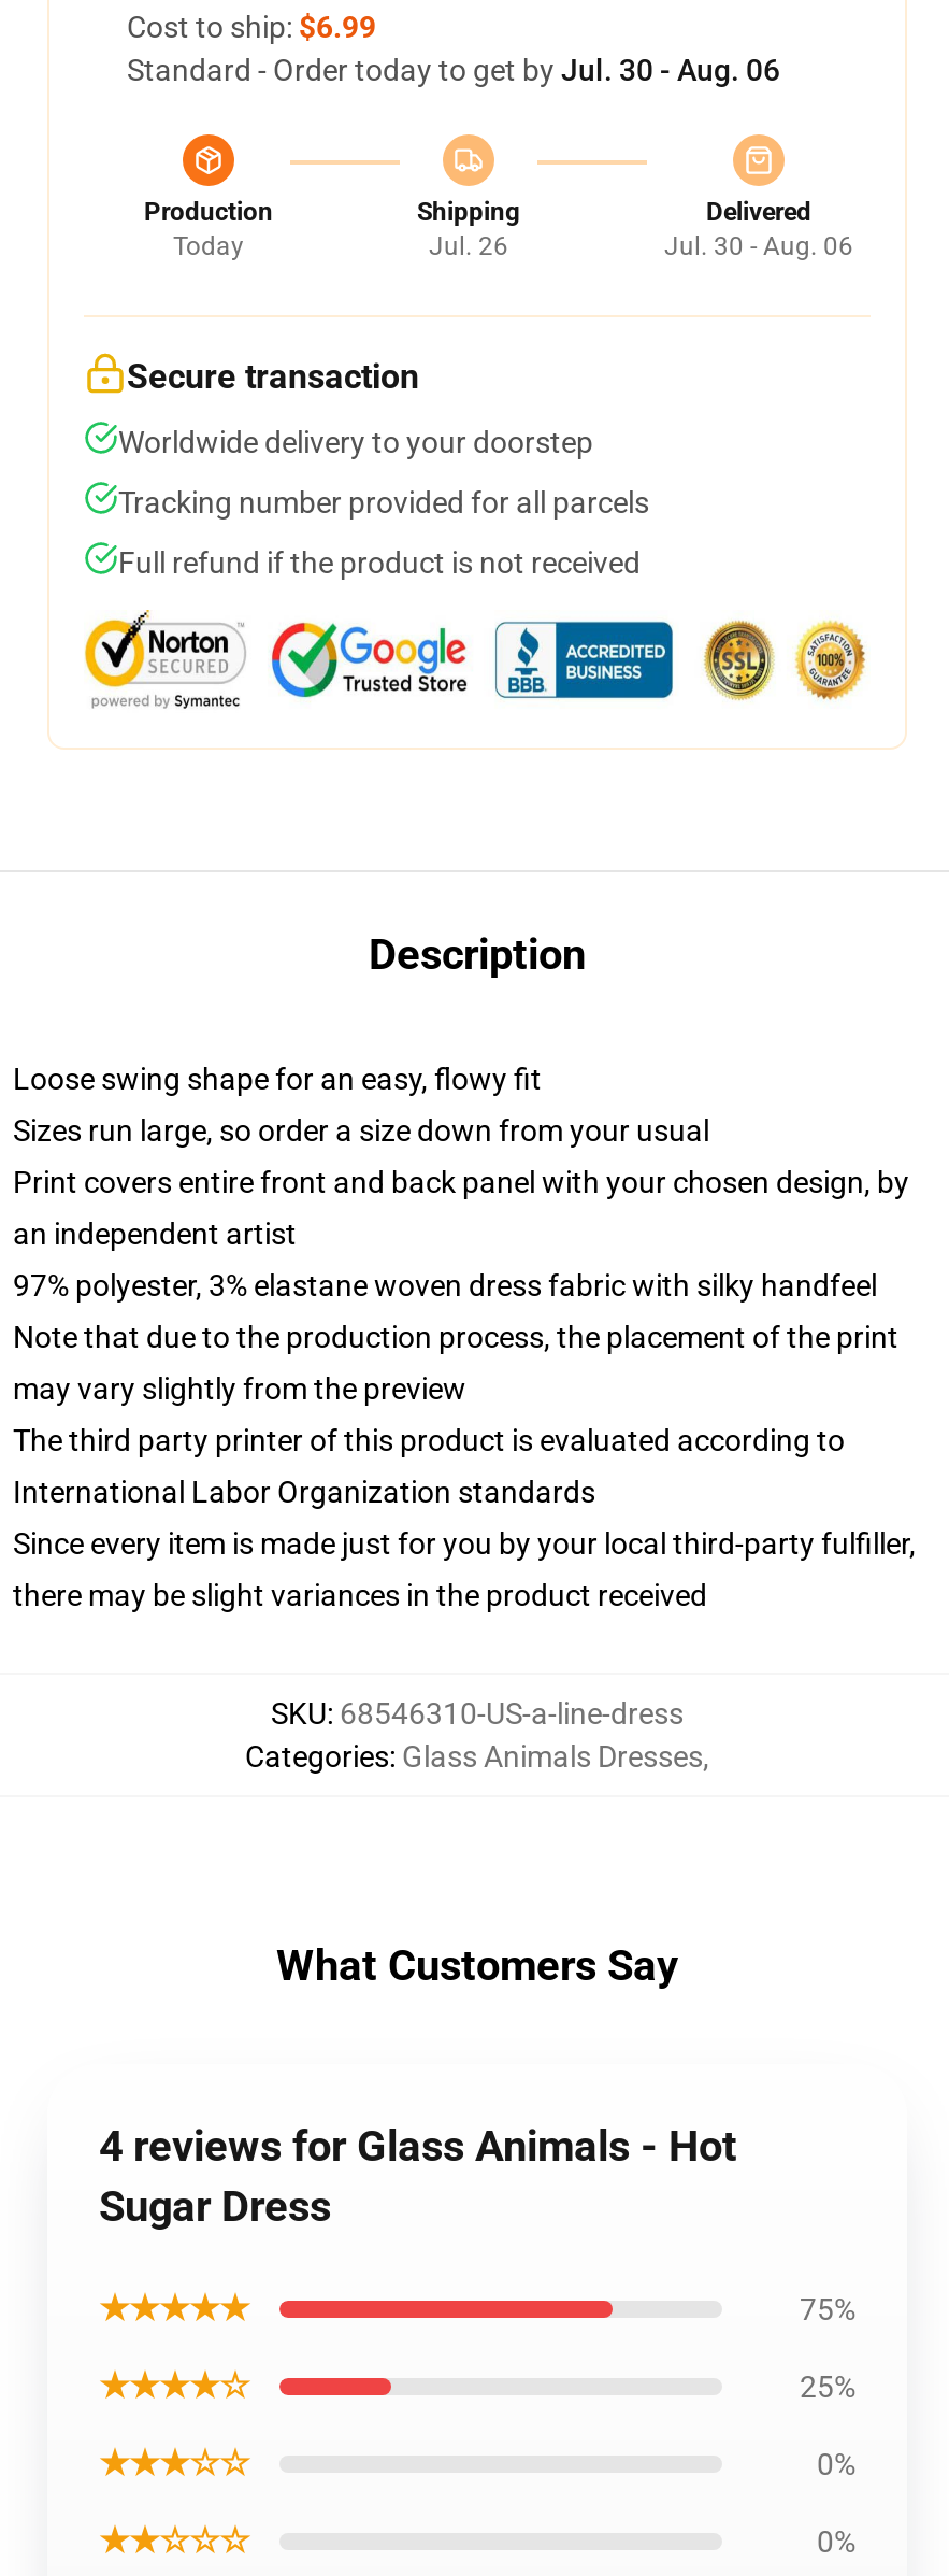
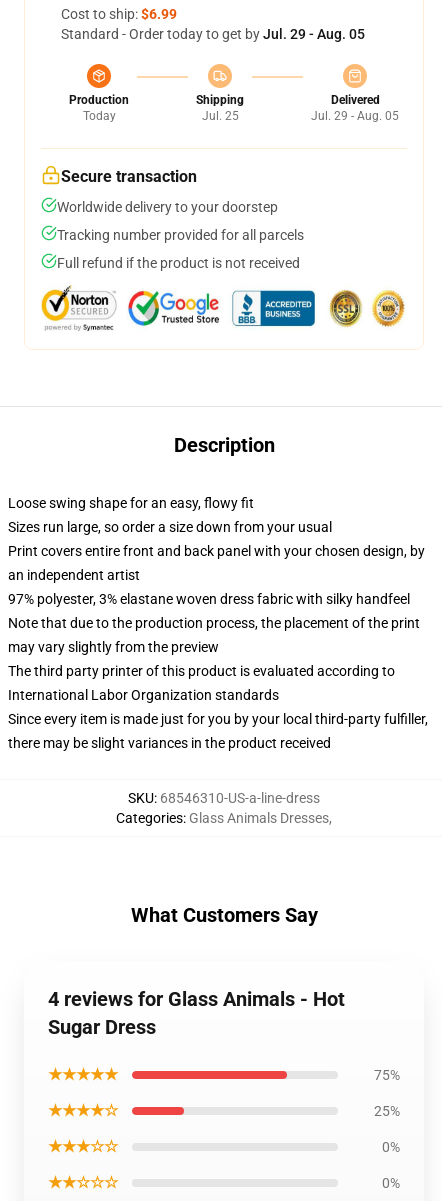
- Standard - Order today to get by Jul. 30 - Aug. 06
+ Standard - Order today to get by Jul. 29 - Aug. 05

- Jul. 26
+ Jul. 25

- Jul. 30 - Aug. 06
+ Jul. 29 - Aug. 05
